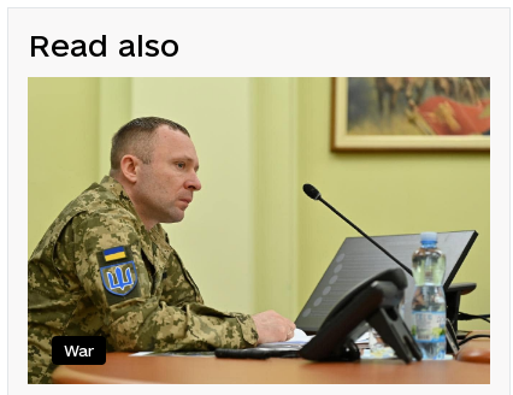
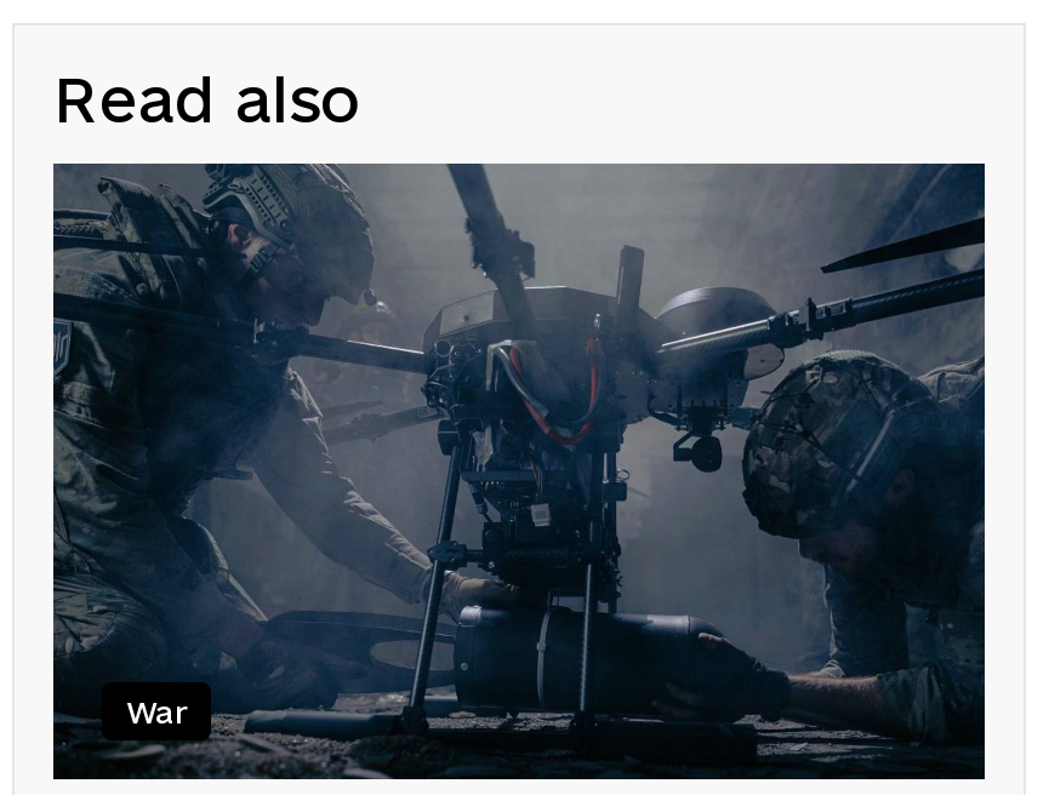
- [image]
+ [image]
